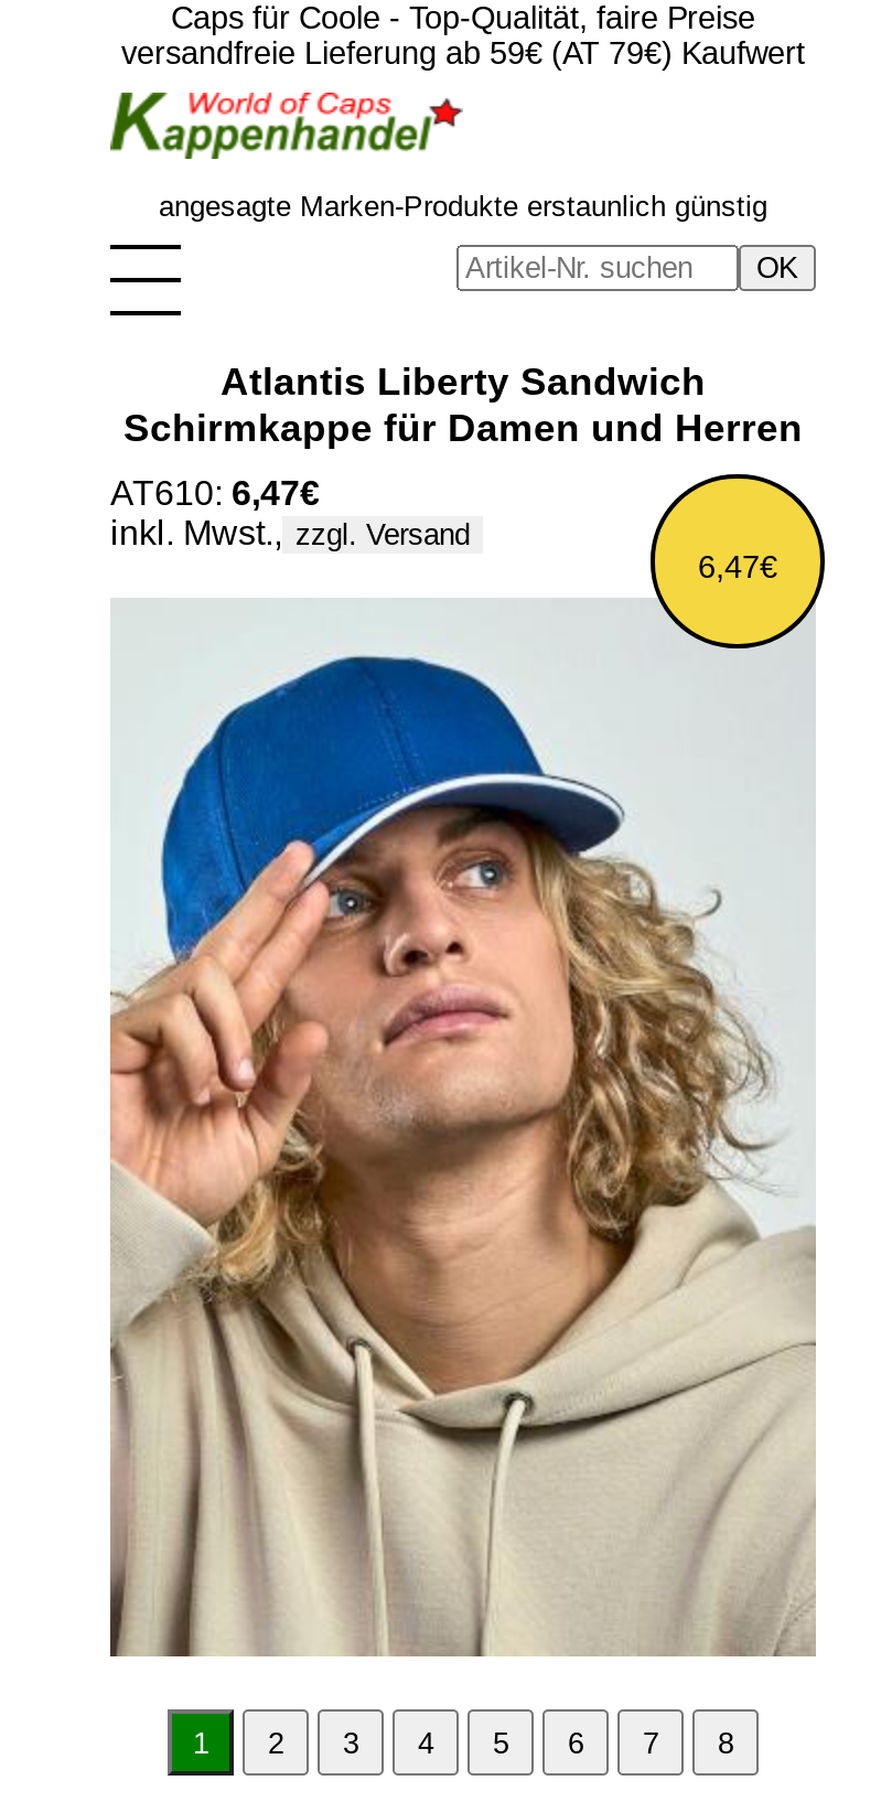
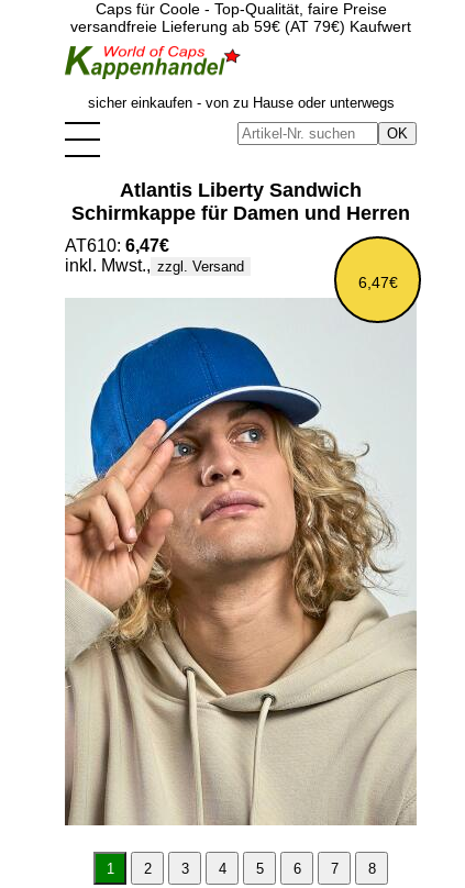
- angesagte Marken-Produkte erstaunlich günstig
+ sicher einkaufen - von zu Hause oder unterwegs
